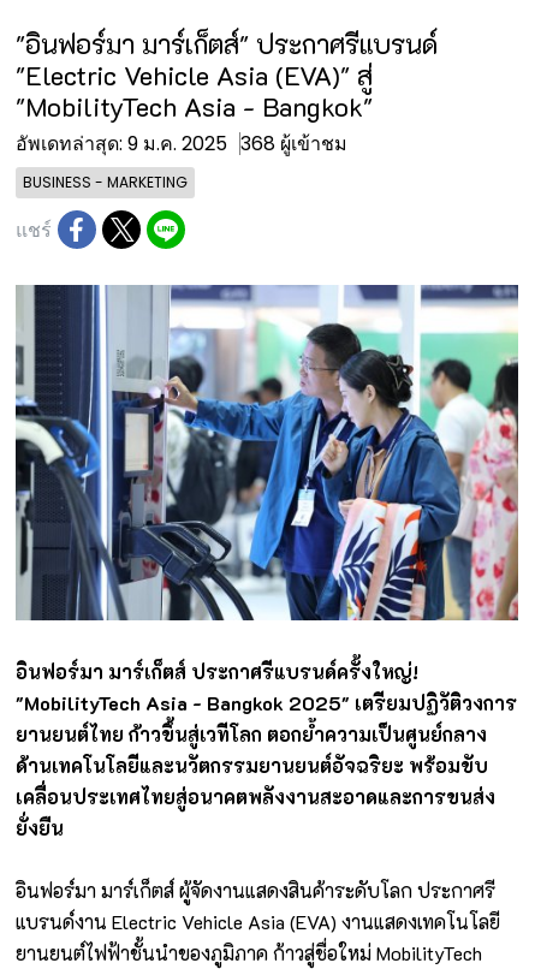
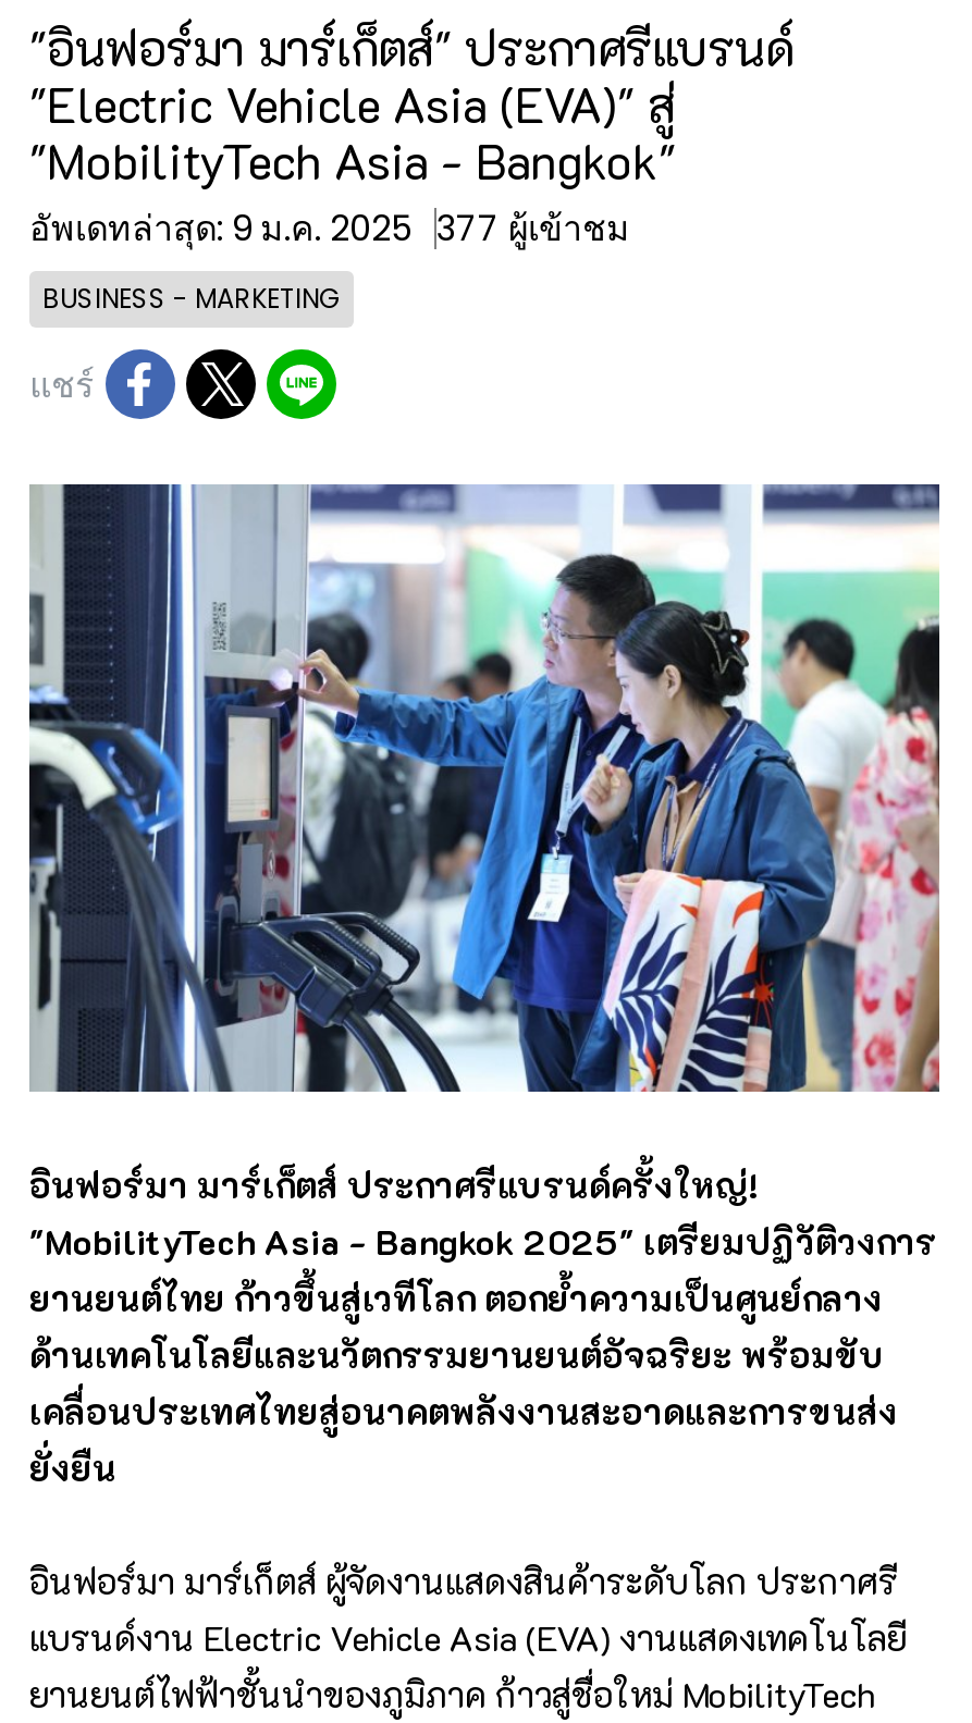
- อัพเดทล่าสุด: 9 ม.ค. 2025 368 ผู้เข้าชม
+ อัพเดทล่าสุด: 9 ม.ค. 2025 377 ผู้เข้าชม
